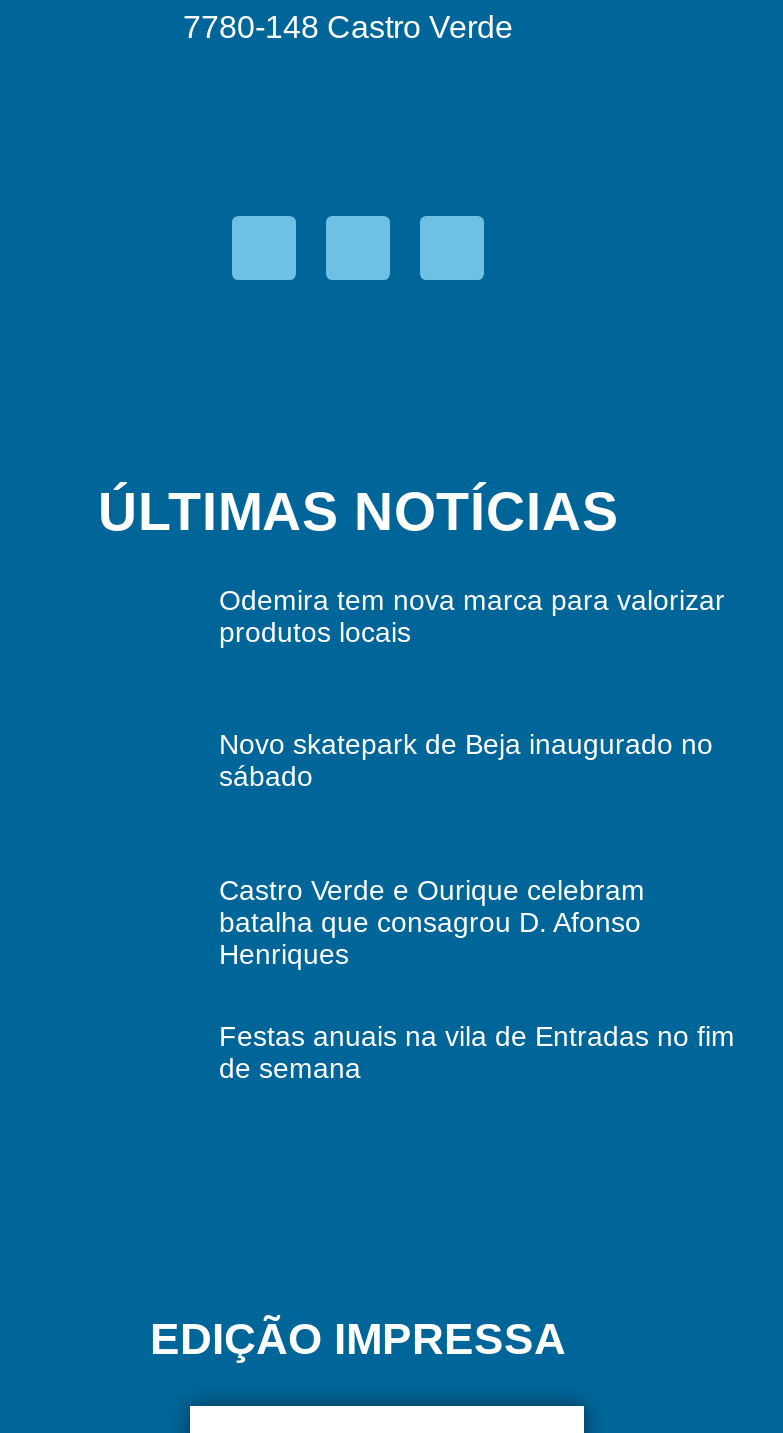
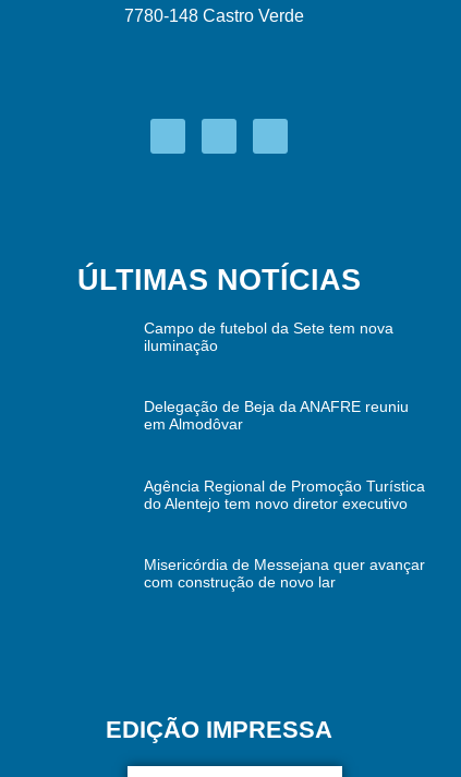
- Odemira tem nova marca para valorizar
- produtos locais
+ Campo de futebol da Sete tem nova
+ iluminação

- Novo skatepark de Beja inaugurado no
- sábado
+ Delegação de Beja da ANAFRE reuniu
+ em Almodôvar

- Castro Verde e Ourique celebram
- batalha que consagrou D. Afonso
- Henriques
+ Agência Regional de Promoção Turística
+ do Alentejo tem novo diretor executivo

- Festas anuais na vila de Entradas no fim
- de semana
+ Misericórdia de Messejana quer avançar
+ com construção de novo lar
